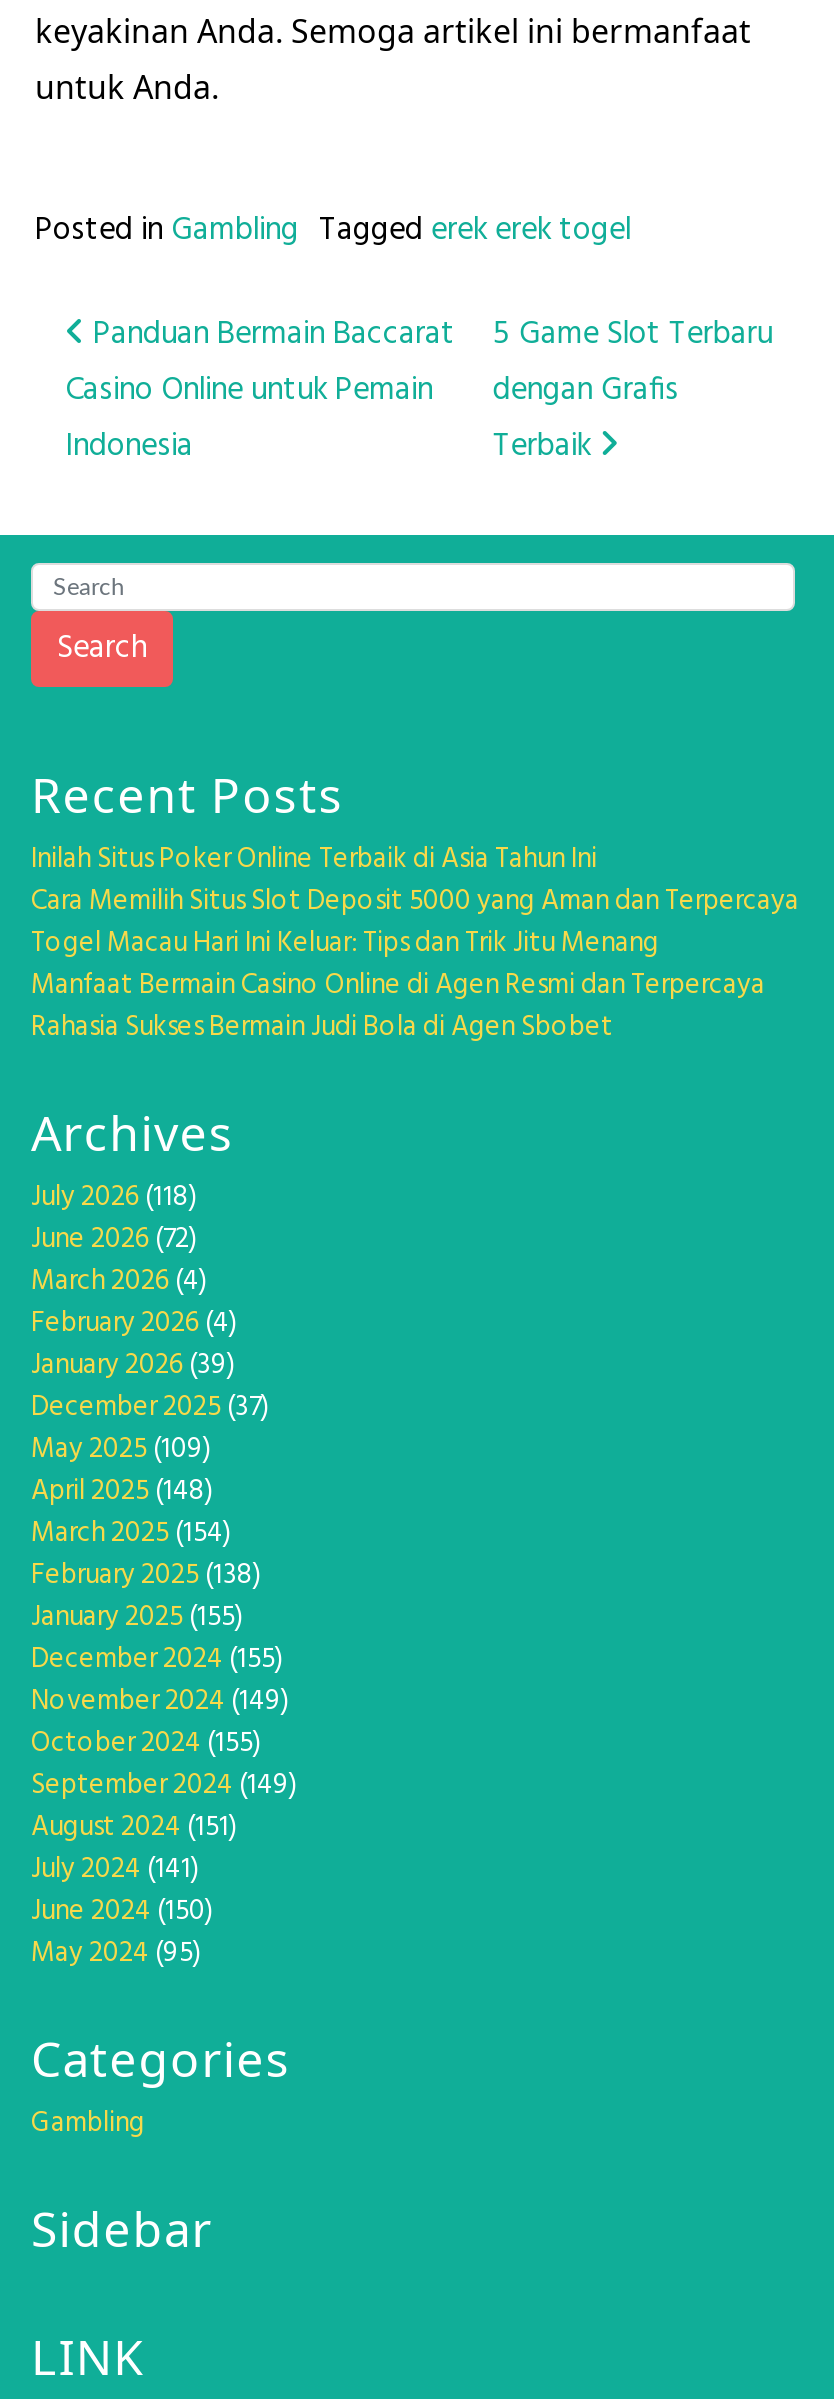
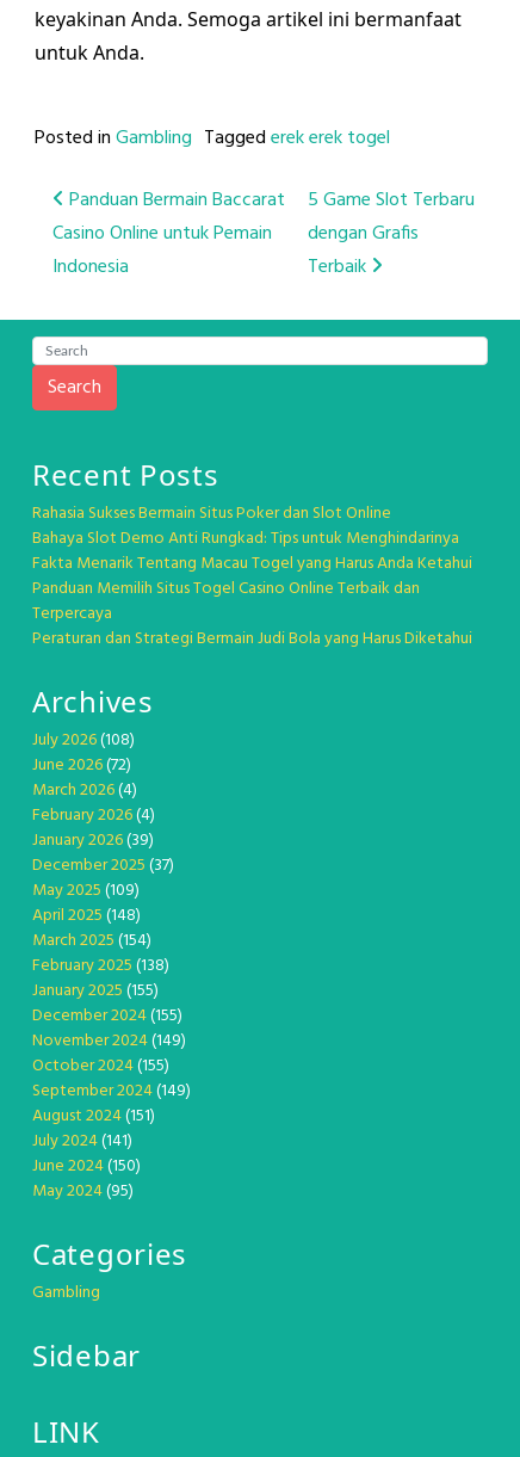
- Inilah Situs Poker Online Terbaik di Asia Tahun Ini
- Cara Memilih Situs Slot Deposit 5000 yang Aman dan Terpercaya
- Togel Macau Hari Ini Keluar: Tips dan Trik Jitu Menang
- Manfaat Bermain Casino Online di Agen Resmi dan Terpercaya
- Rahasia Sukses Bermain Judi Bola di Agen Sbobet
+ Rahasia Sukses Bermain Situs Poker dan Slot Online
+ Bahaya Slot Demo Anti Rungkad: Tips untuk Menghindarinya
+ Fakta Menarik Tentang Macau Togel yang Harus Anda Ketahui
+ Panduan Memilih Situs Togel Casino Online Terbaik dan
+ Terpercaya
+ Peraturan dan Strategi Bermain Judi Bola yang Harus Diketahui

- July 2026 (118)
+ July 2026 (108)
